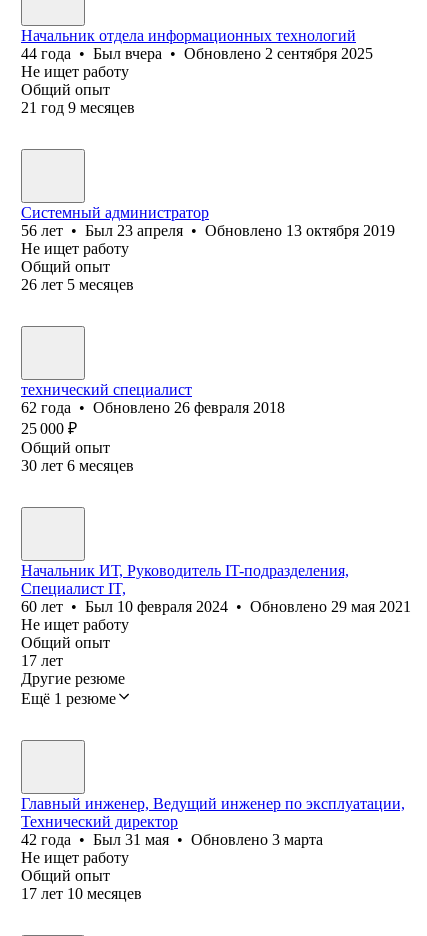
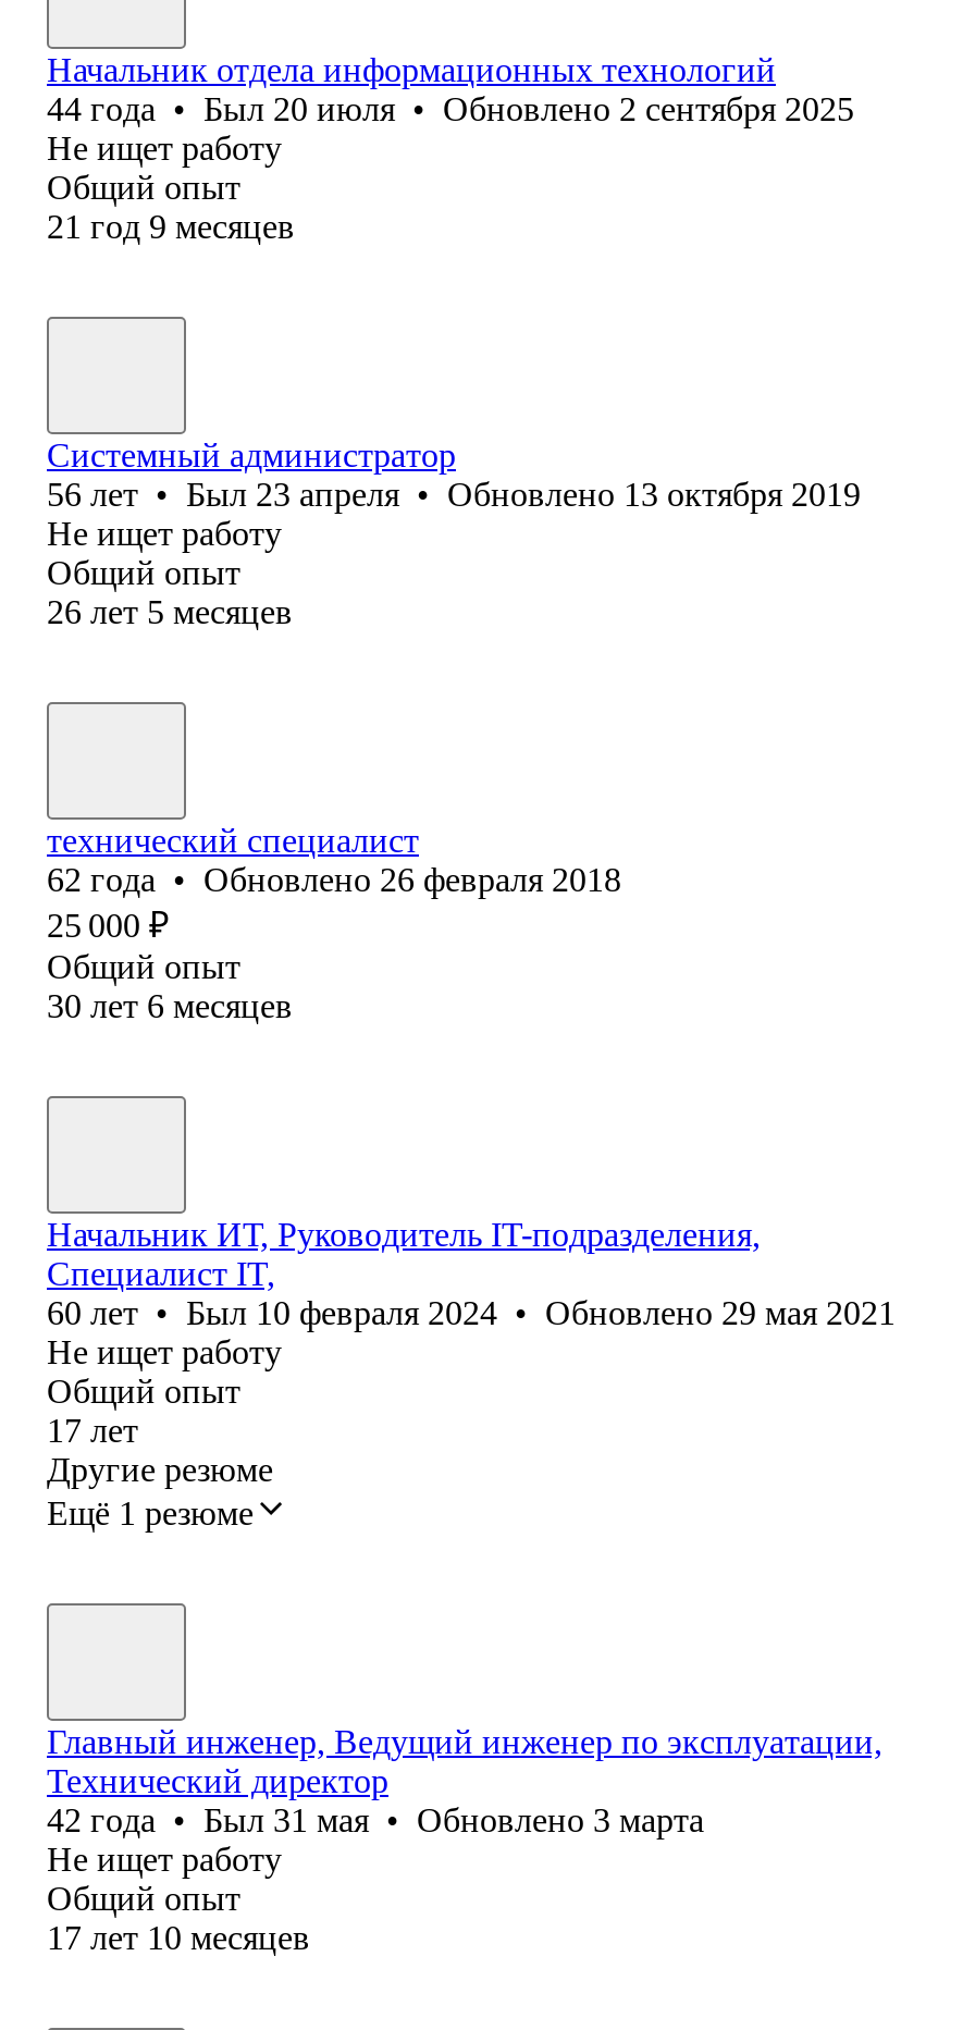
- 44 года • Был вчера • Обновлено 2 сентября 2025
+ 44 года • Был 20 июля • Обновлено 2 сентября 2025
